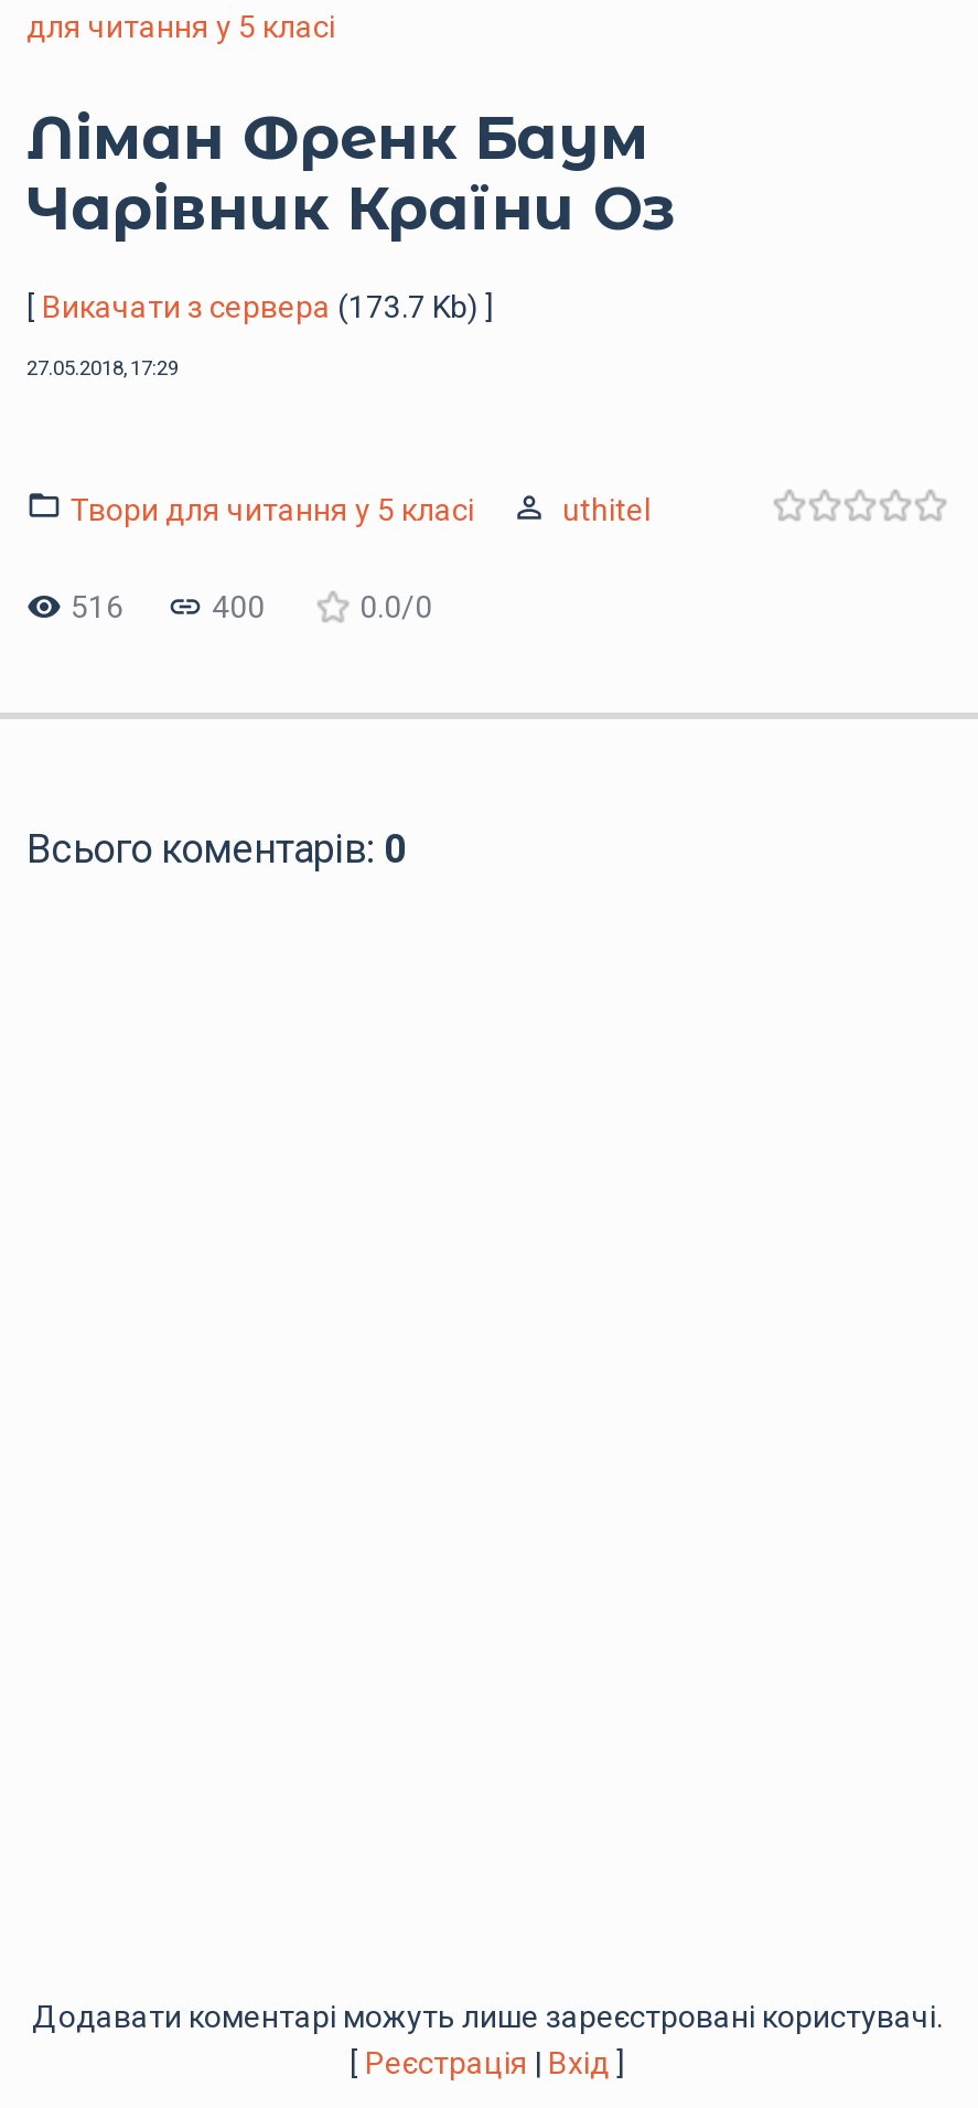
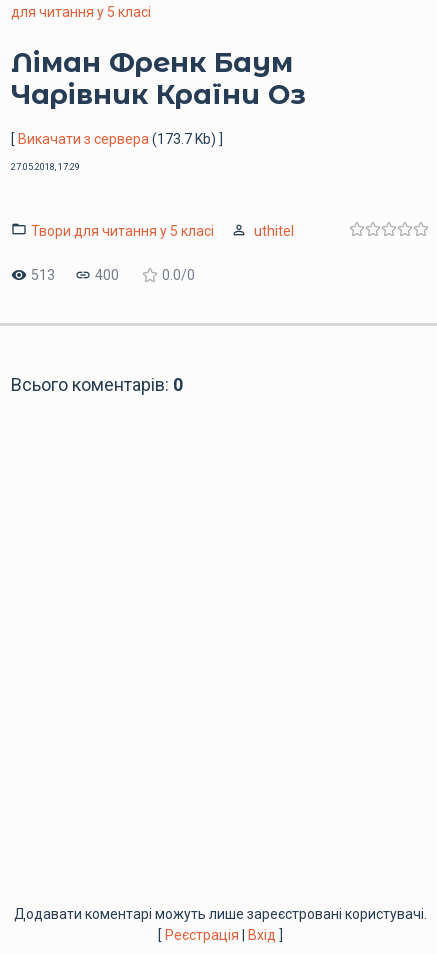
- 516
+ 513
